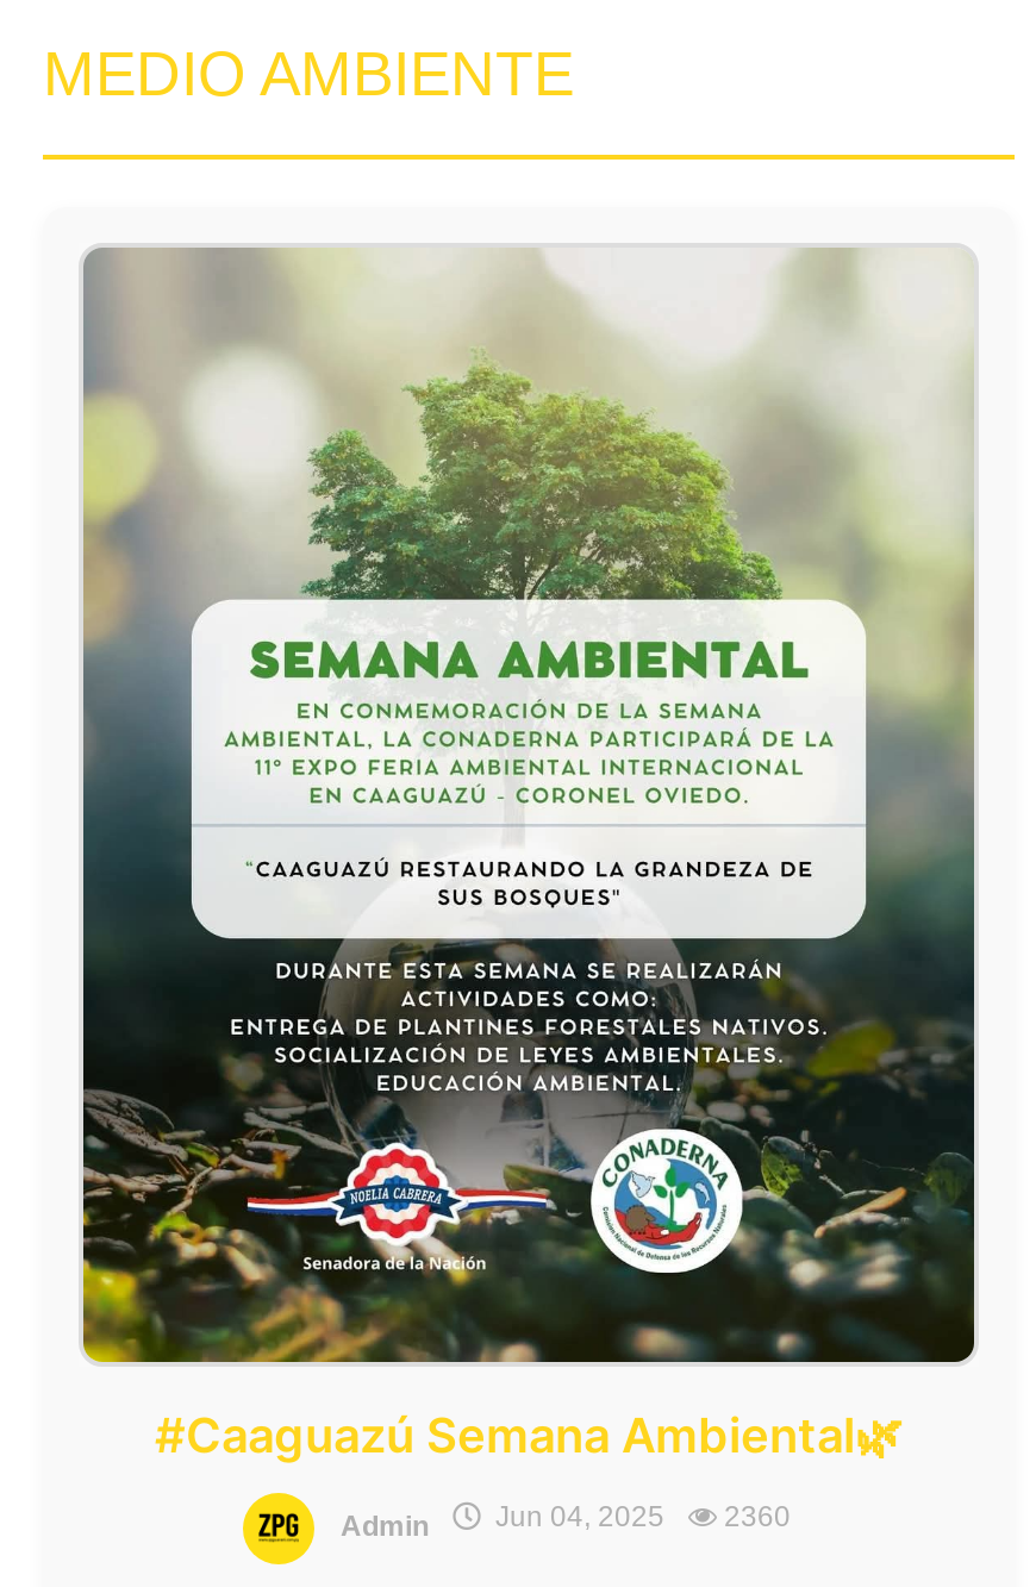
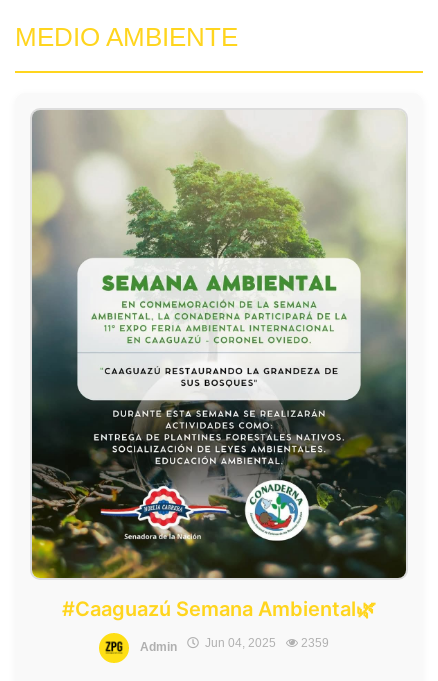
- Admin Jun 04, 2025 2360
+ Admin Jun 04, 2025 2359
